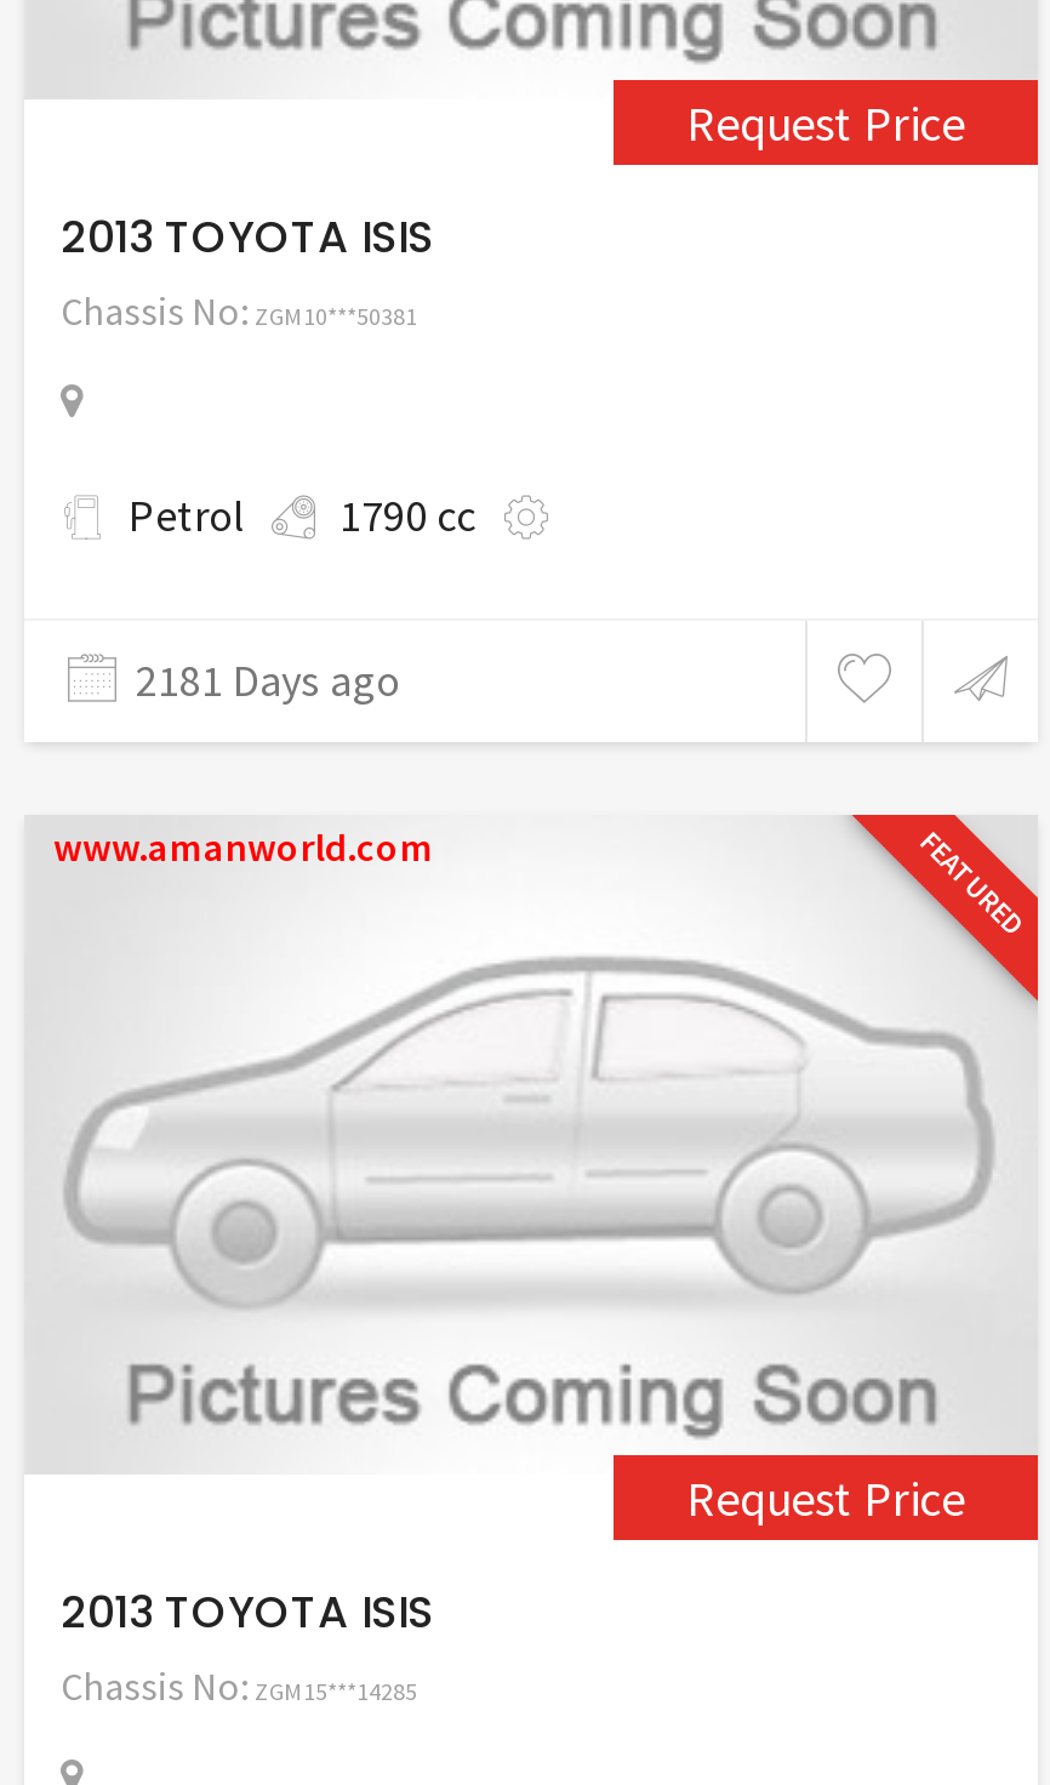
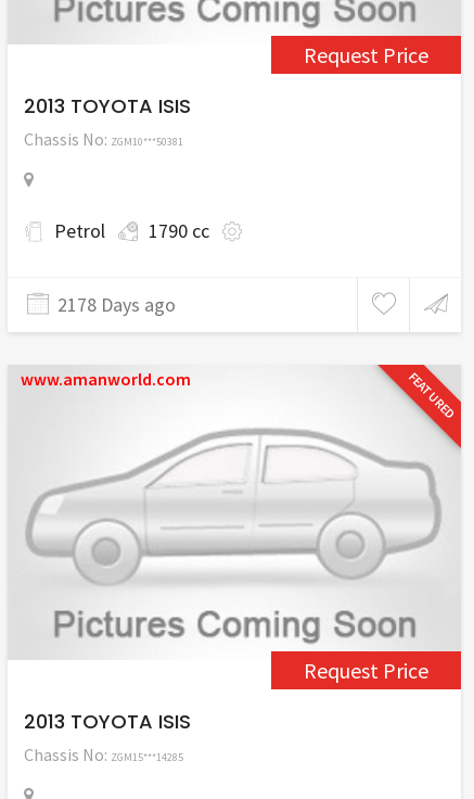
- 2181 Days ago
+ 2178 Days ago
